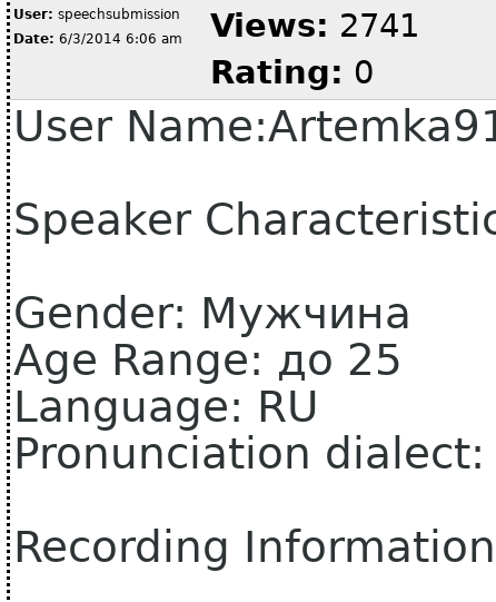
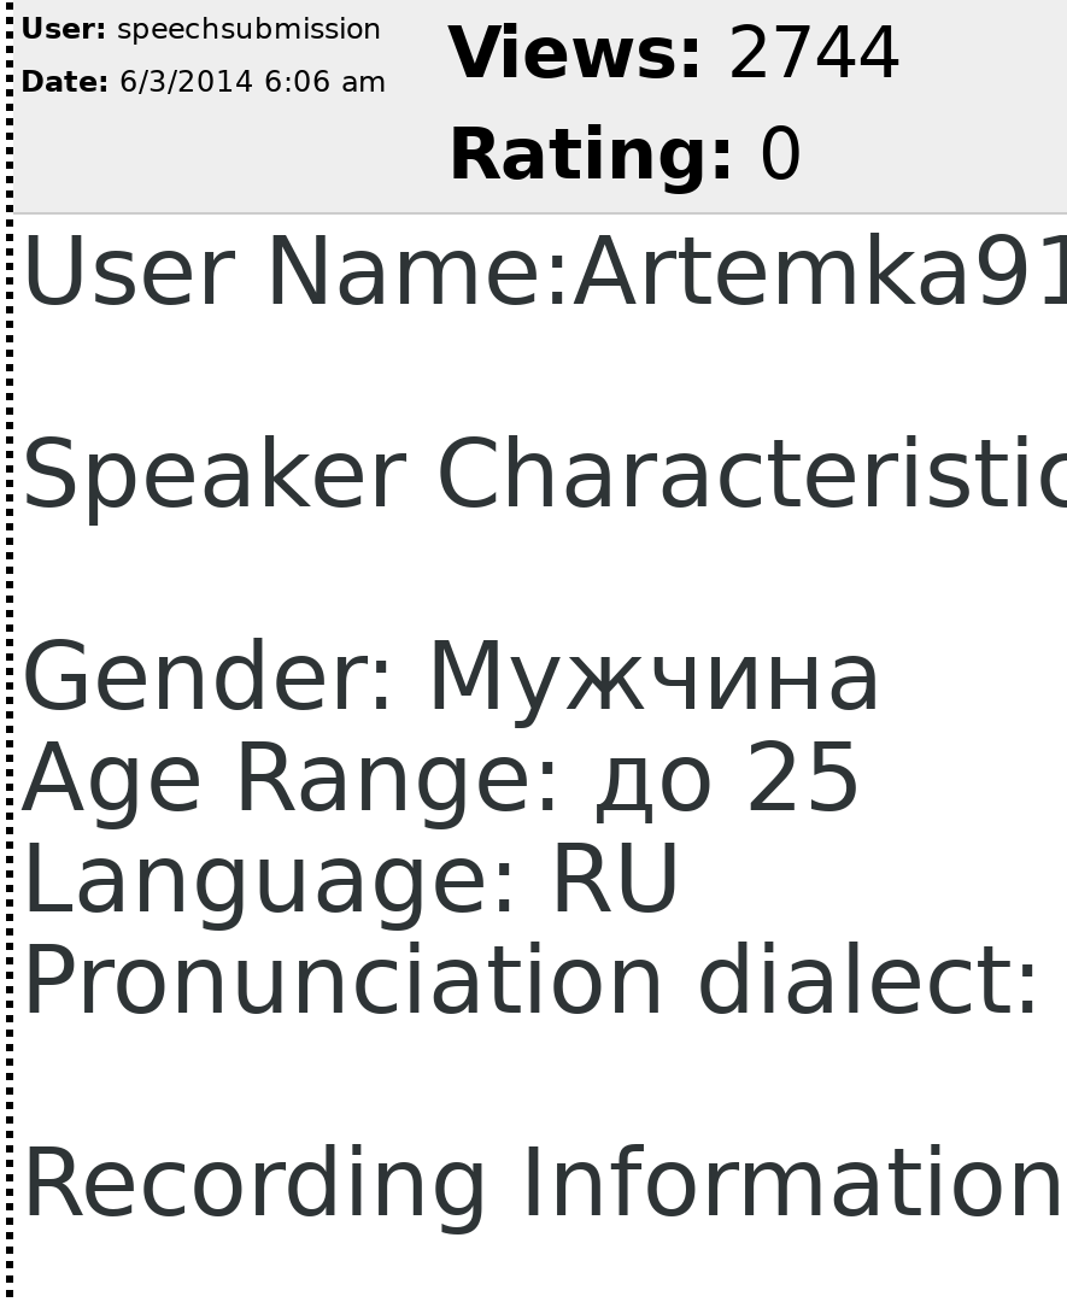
- User: speechsubmission Date: 6/3/2014 6:06 am Views: 2741
+ User: speechsubmission Date: 6/3/2014 6:06 am Views: 2744
